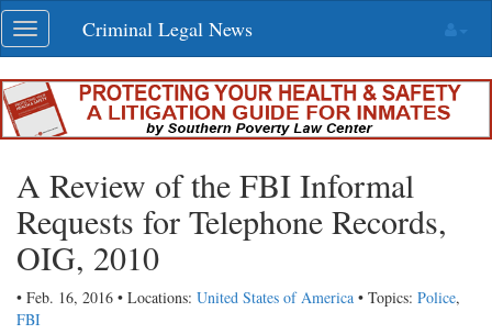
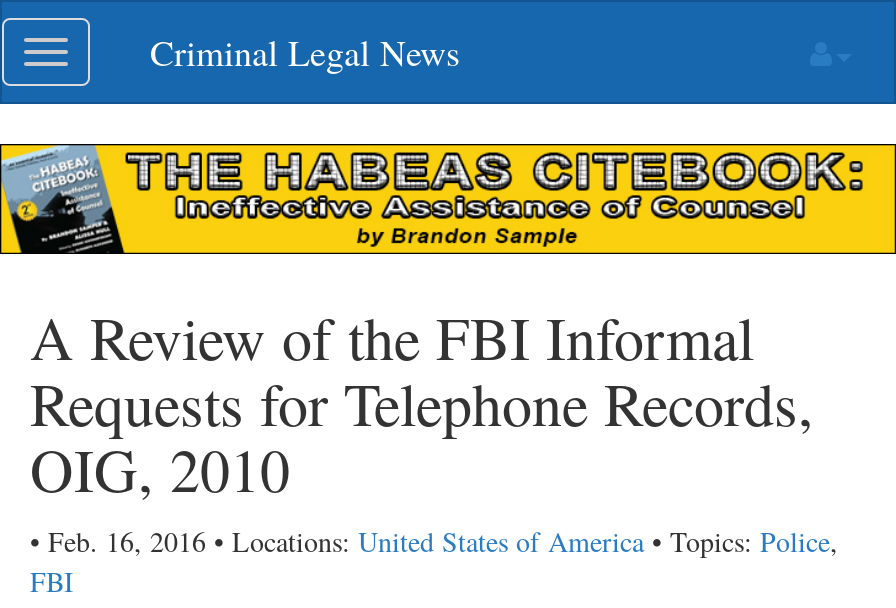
- [image]
+ [image]
